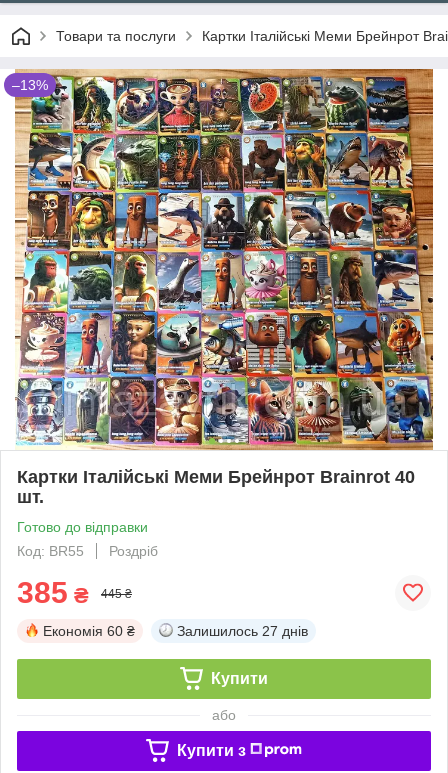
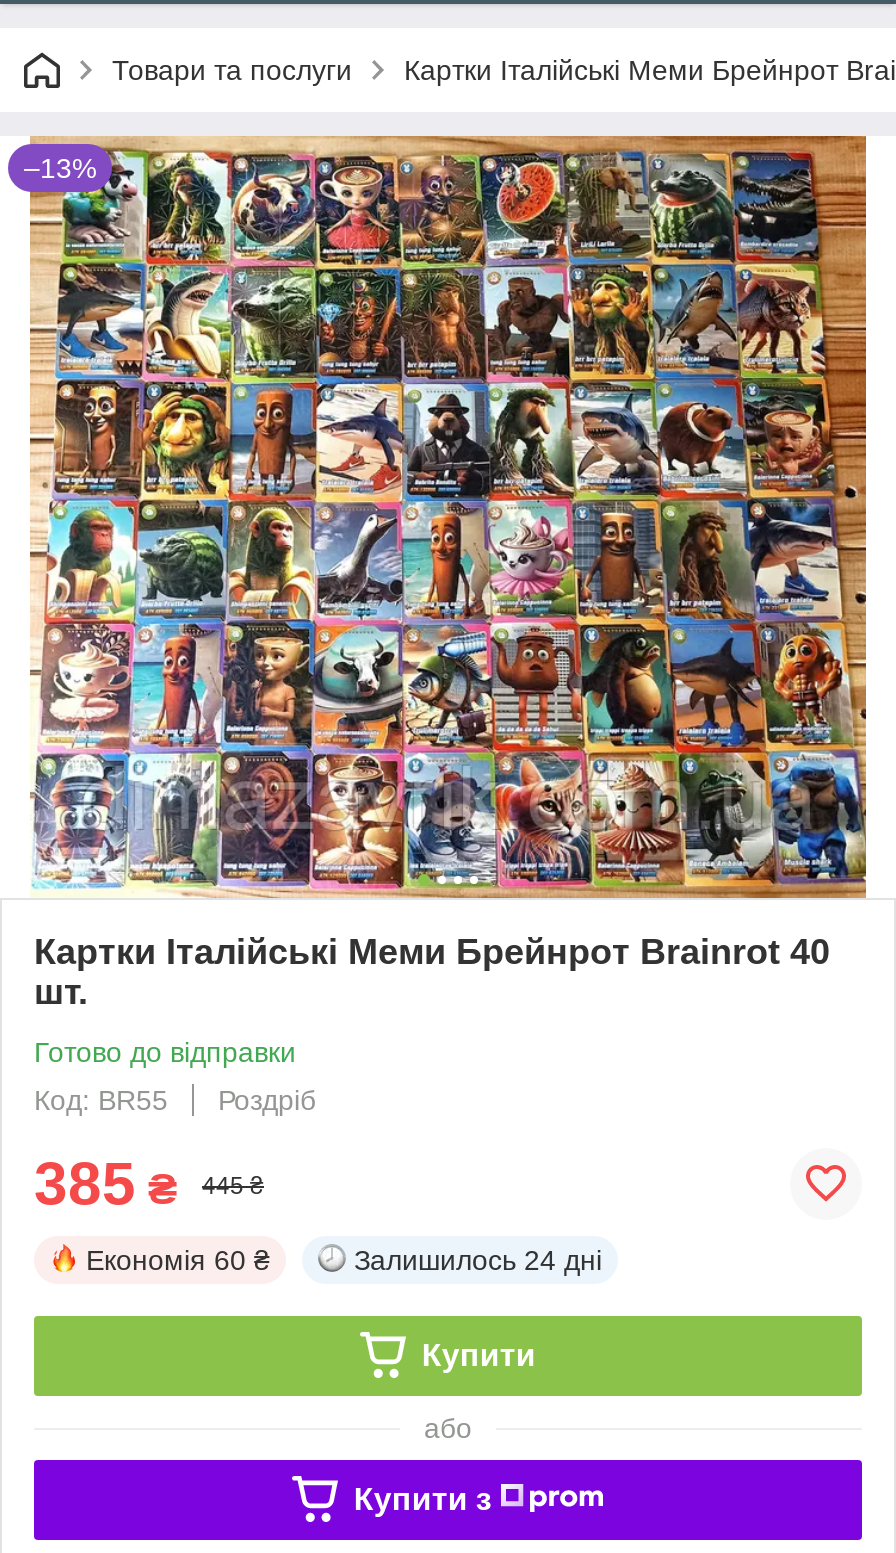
- Залишилось 27 днів
+ Залишилось 24 дні
